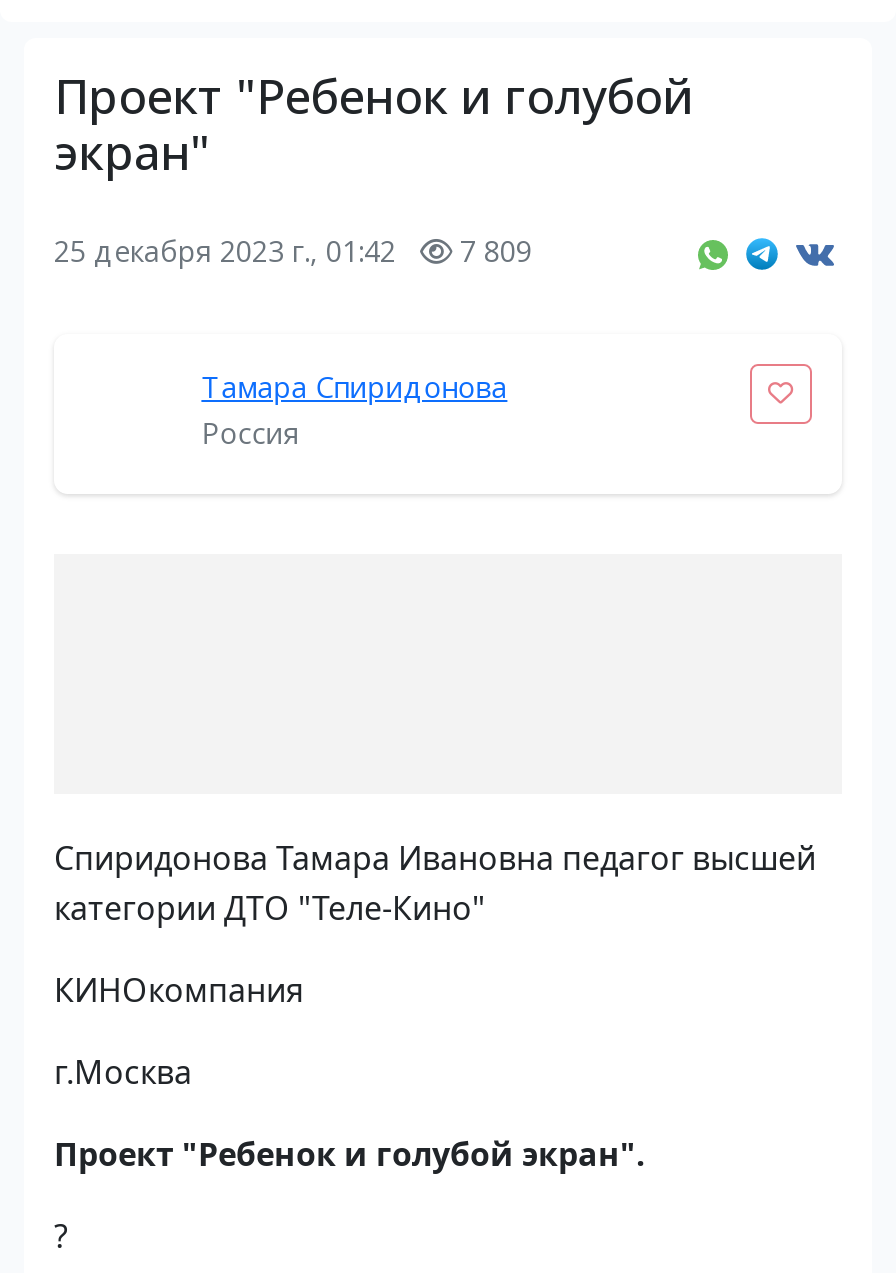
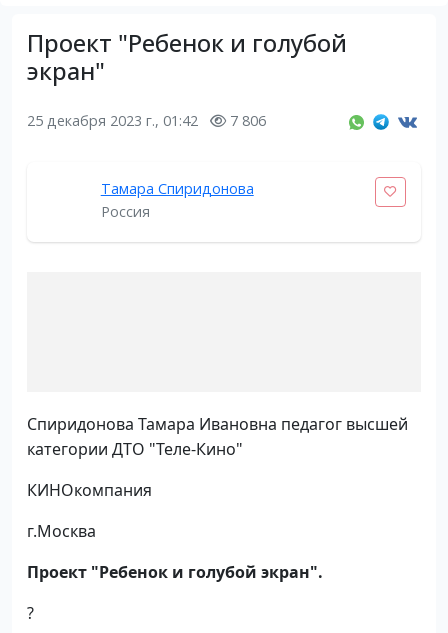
- 25 декабря 2023 г., 01:42 7 809
+ 25 декабря 2023 г., 01:42 7 806
